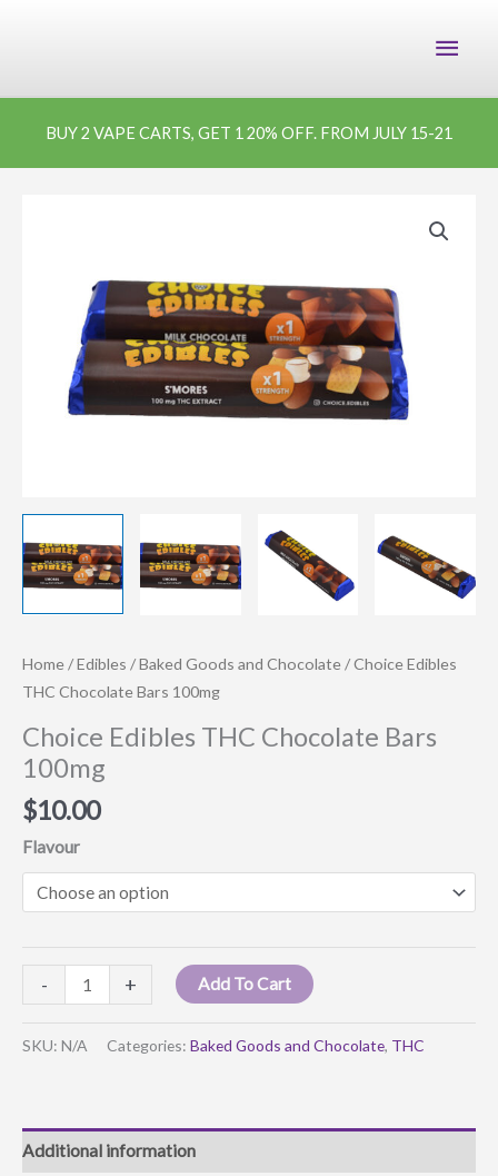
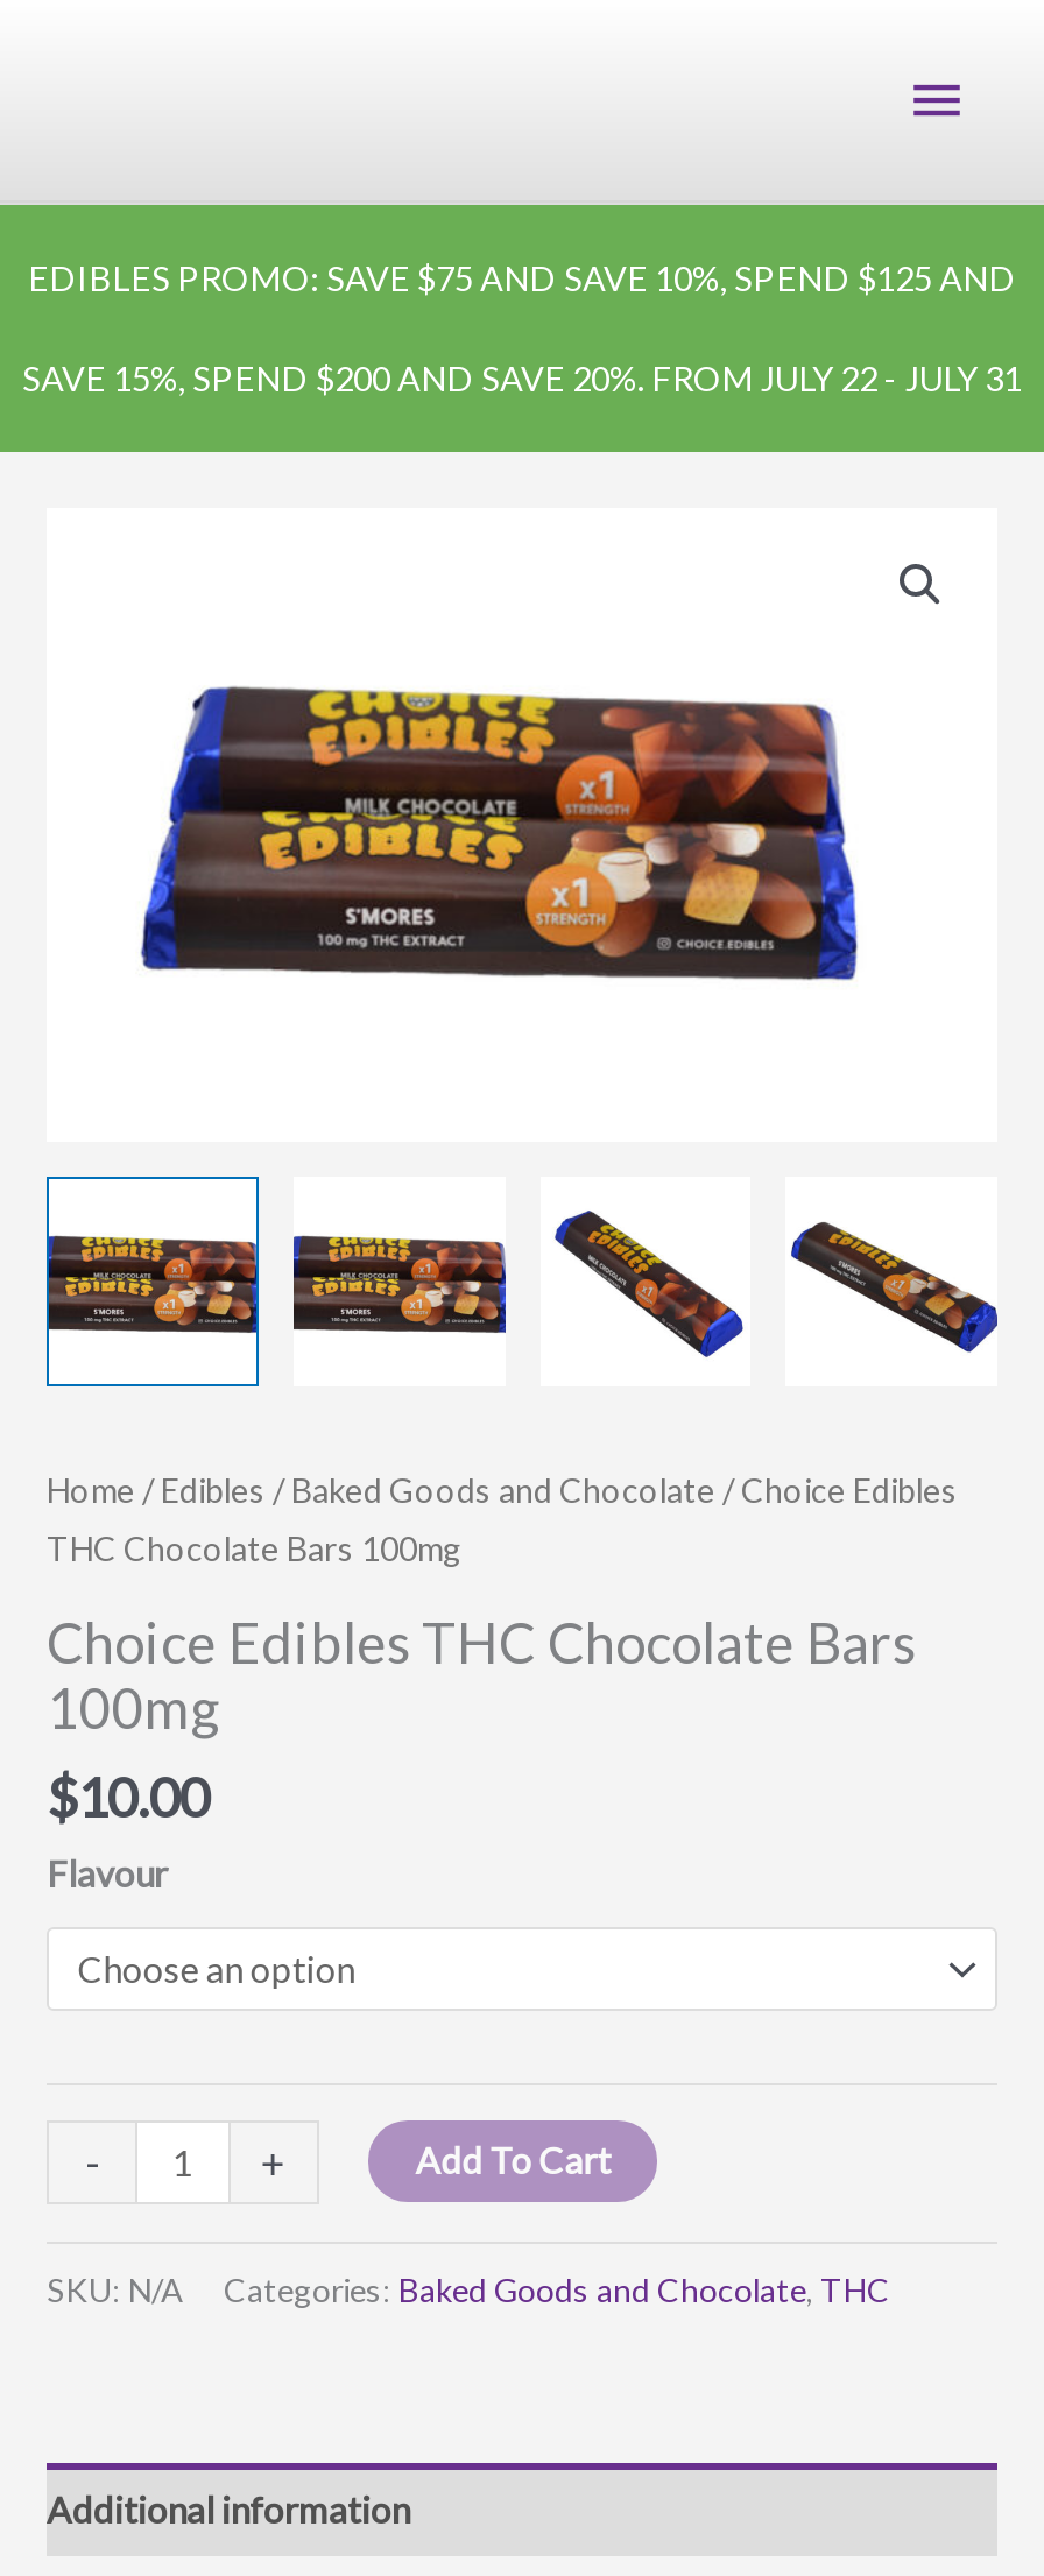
- BUY 2 VAPE CARTS, GET 1 20% OFF. FROM JULY 15-21
+ EDIBLES PROMO: SAVE $75 AND SAVE 10%, SPEND $125 AND
+ SAVE 15%, SPEND $200 AND SAVE 20%. FROM JULY 22 - JULY 31
